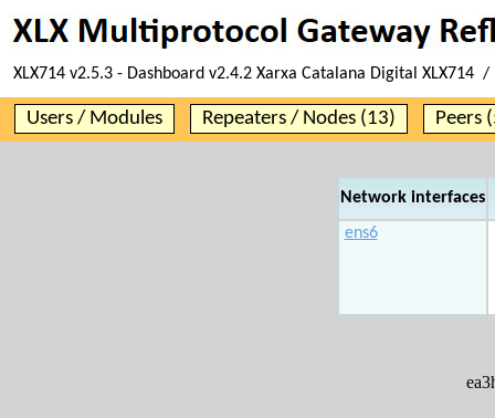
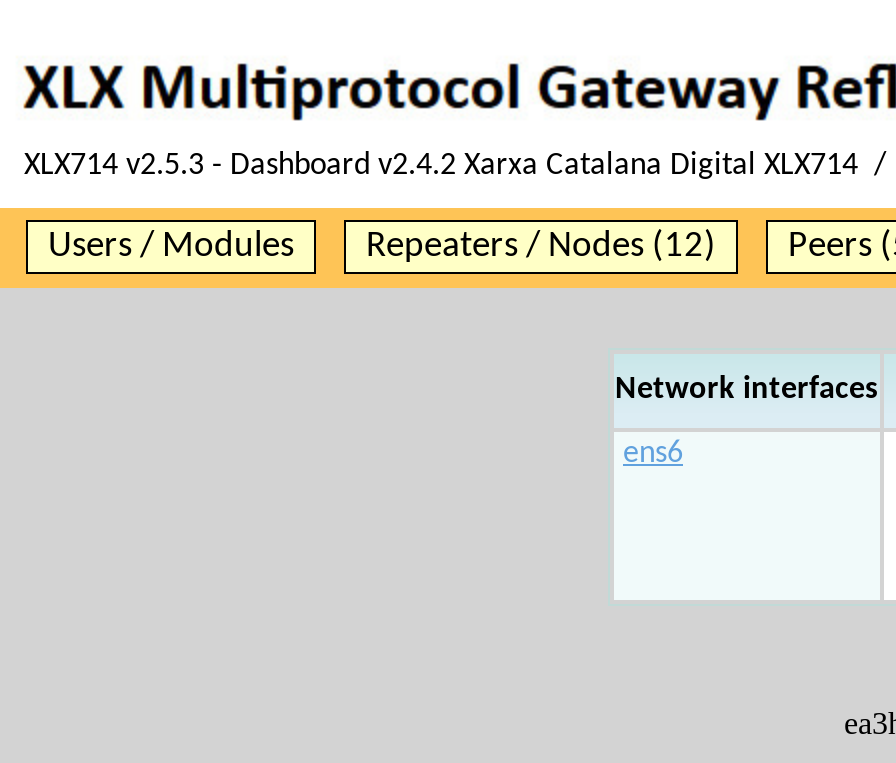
- Repeaters / Nodes (13)
+ Repeaters / Nodes (12)
